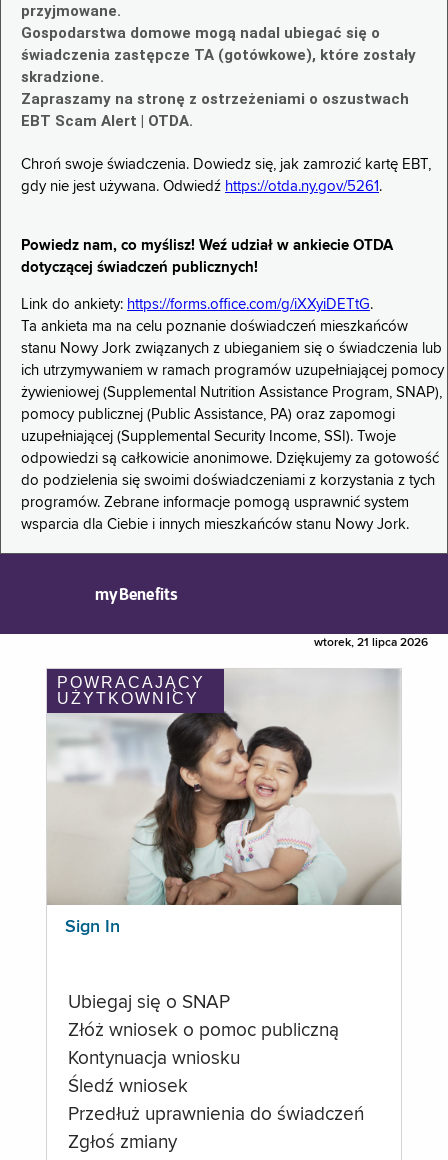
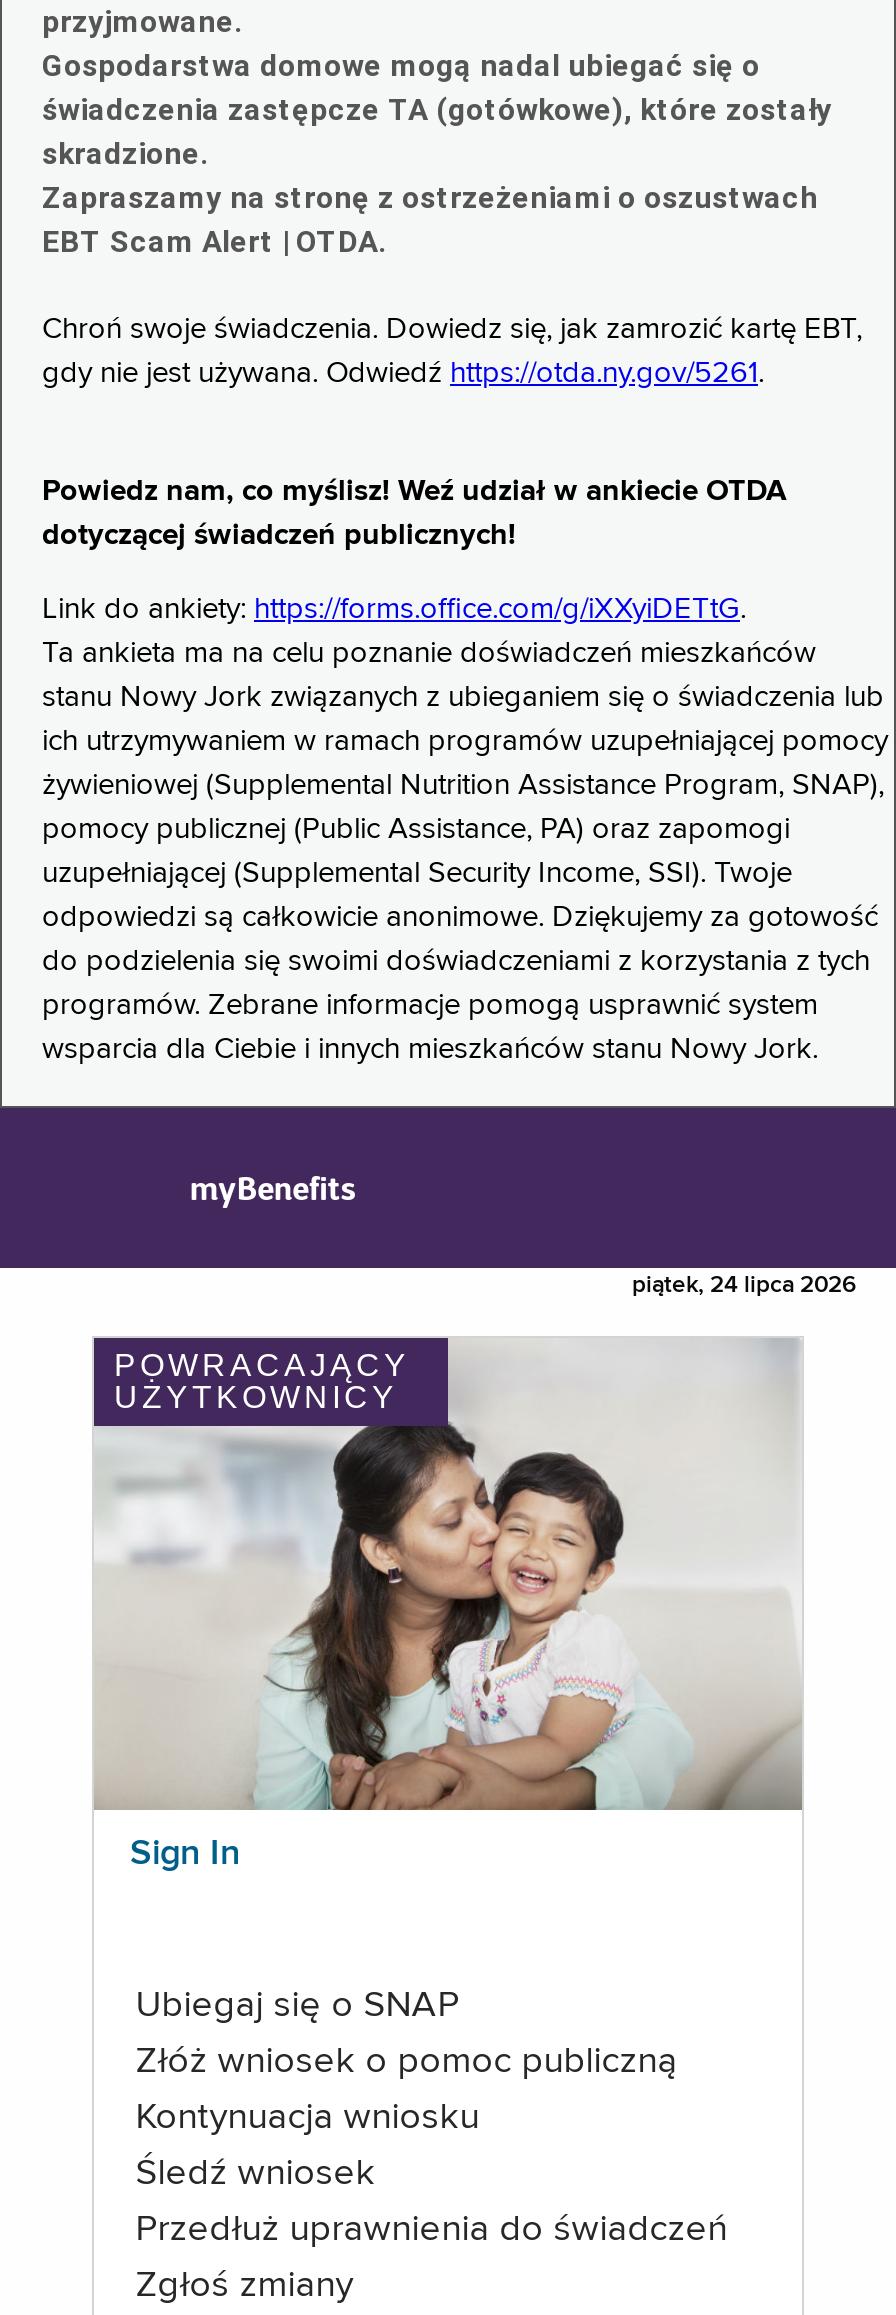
- wtorek, 21 lipca 2026
+ piątek, 24 lipca 2026
